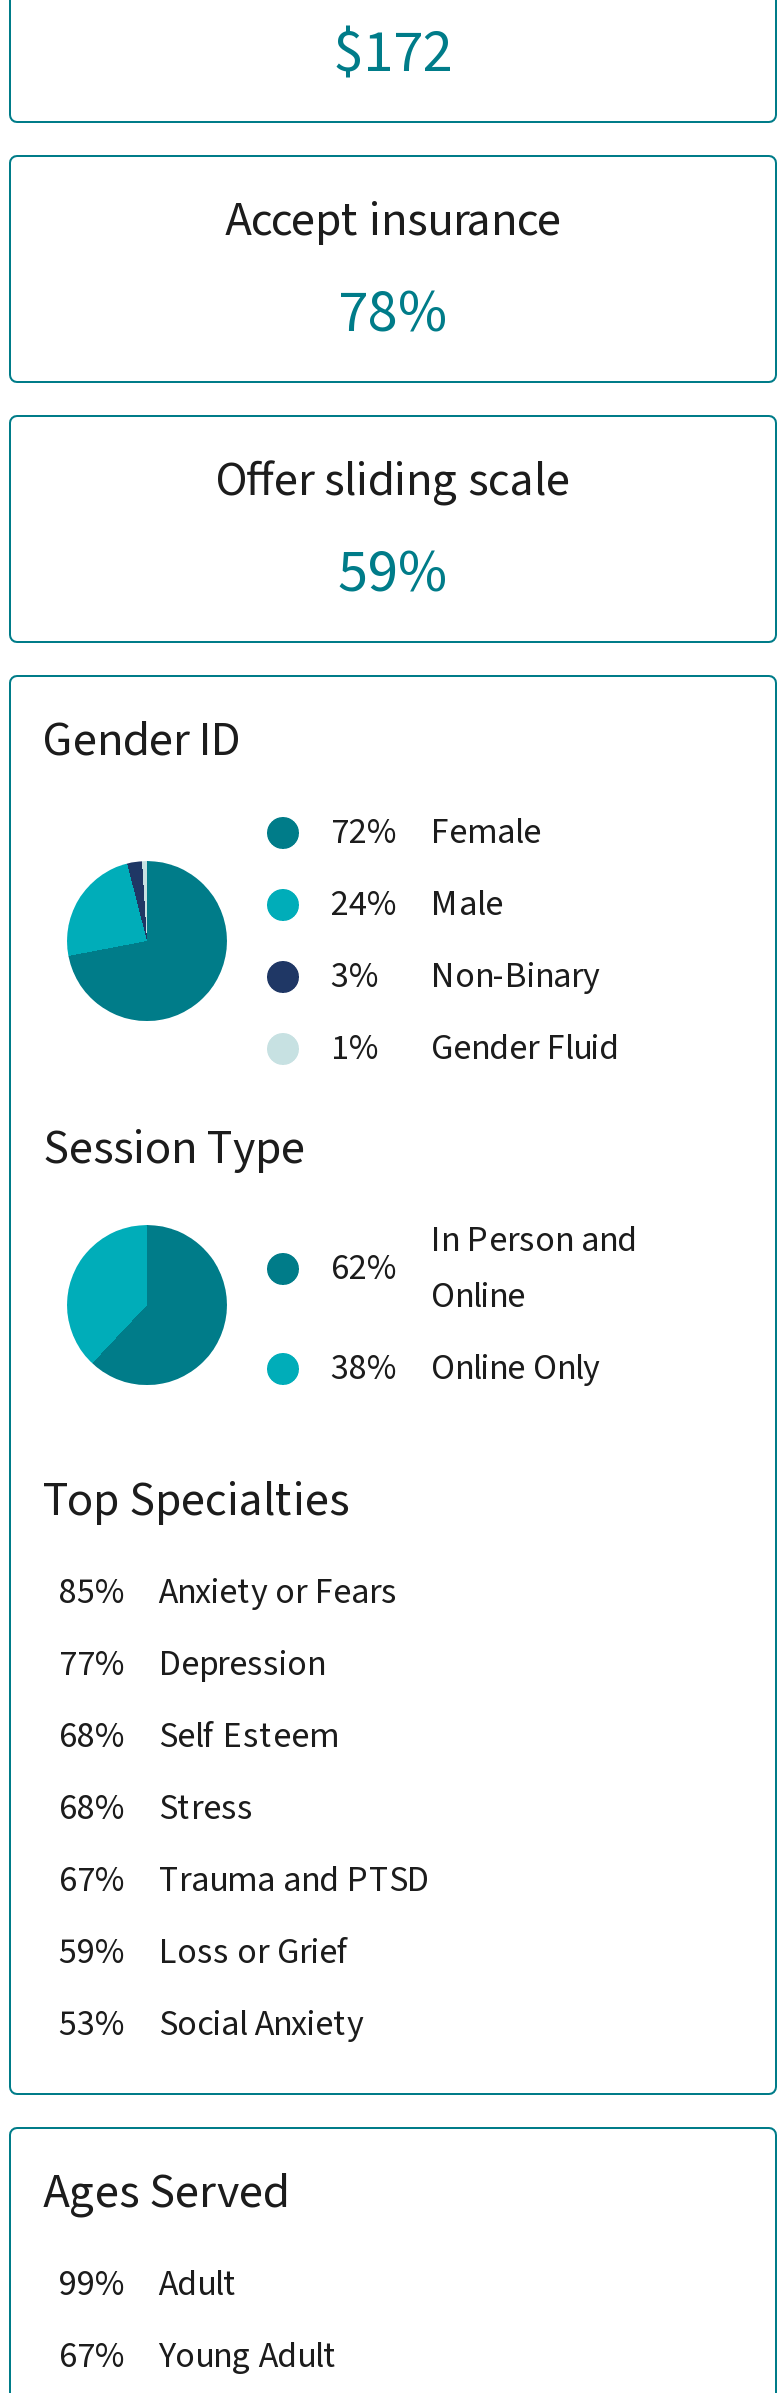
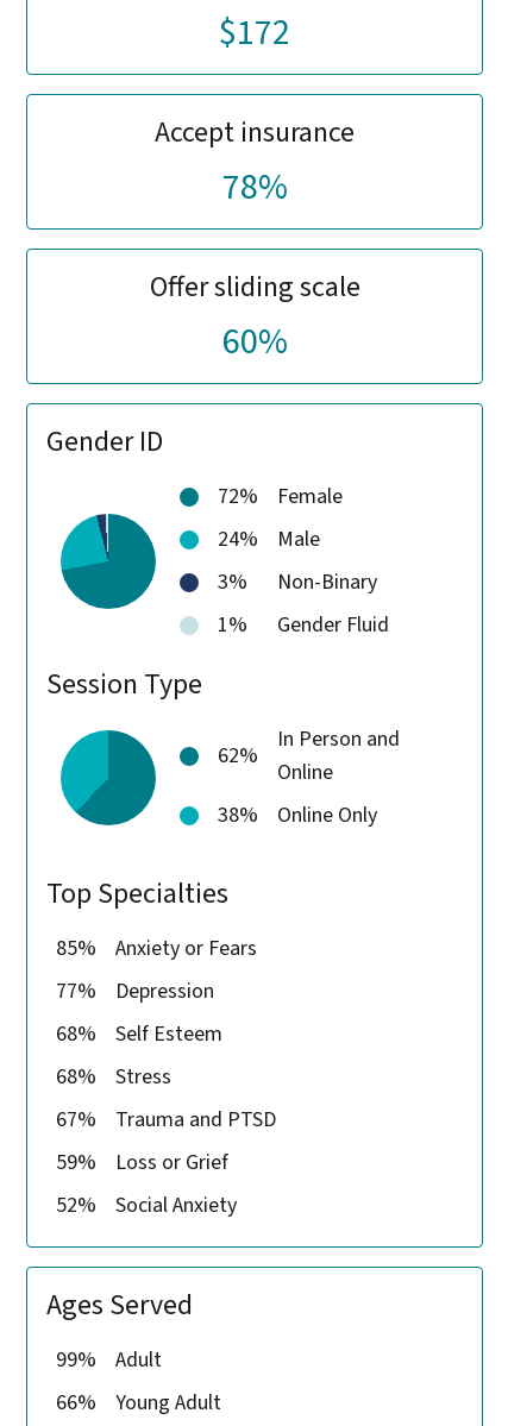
- 59%
+ 60%

- 53% Social Anxiety
+ 52% Social Anxiety

- 67% Young Adult
+ 66% Young Adult
